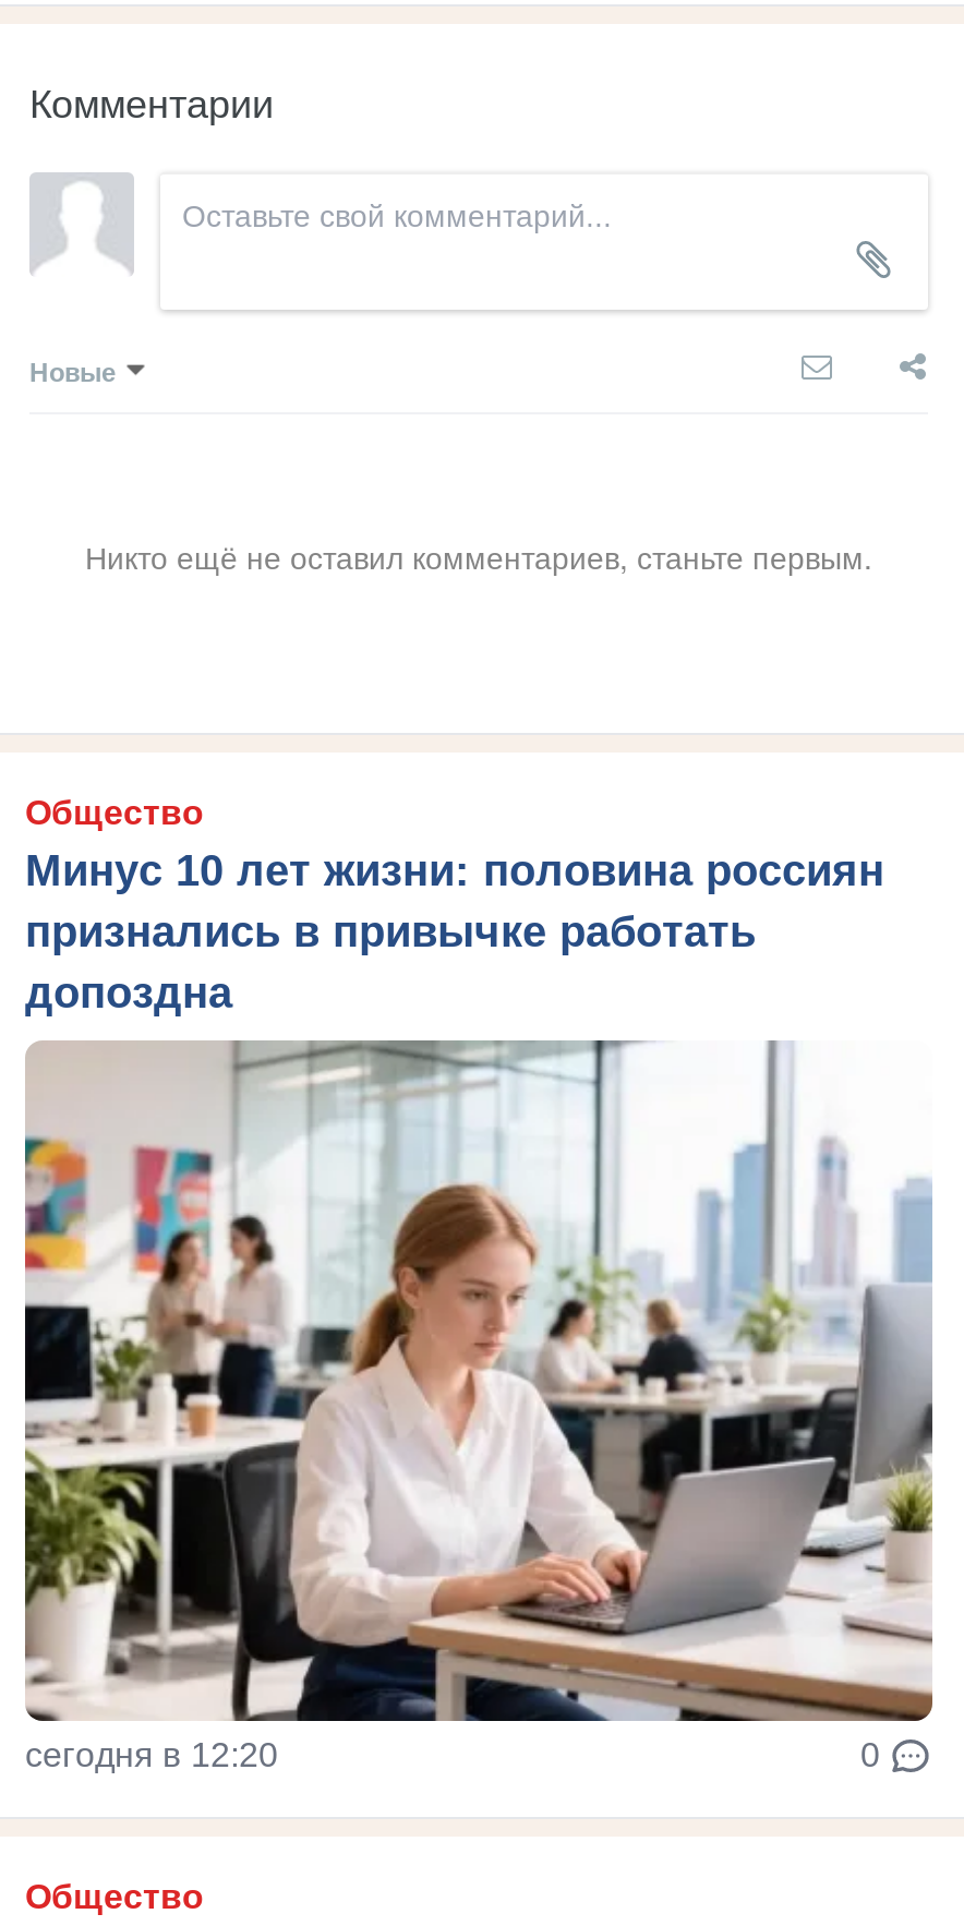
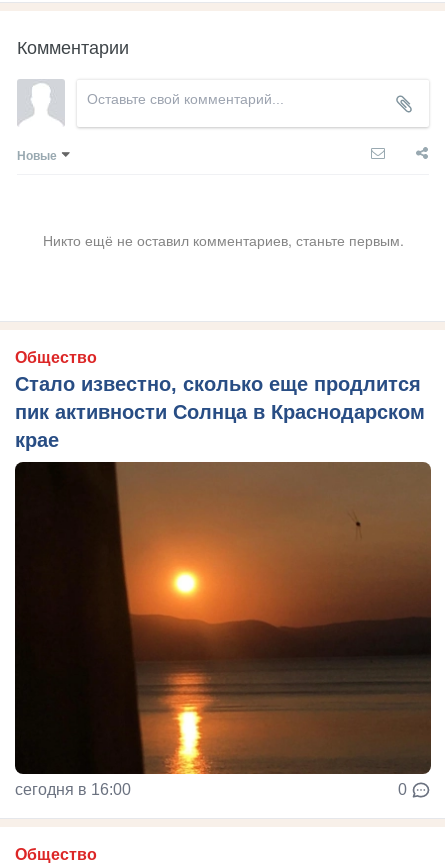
- Минус 10 лет жизни: половина россиян
- признались в привычке работать
- допоздна
+ Стало известно, сколько еще продлится
+ пик активности Солнца в Краснодарском
+ крае

- [image]
- сегодня в 12:20
+ [image]
+ сегодня в 16:00
